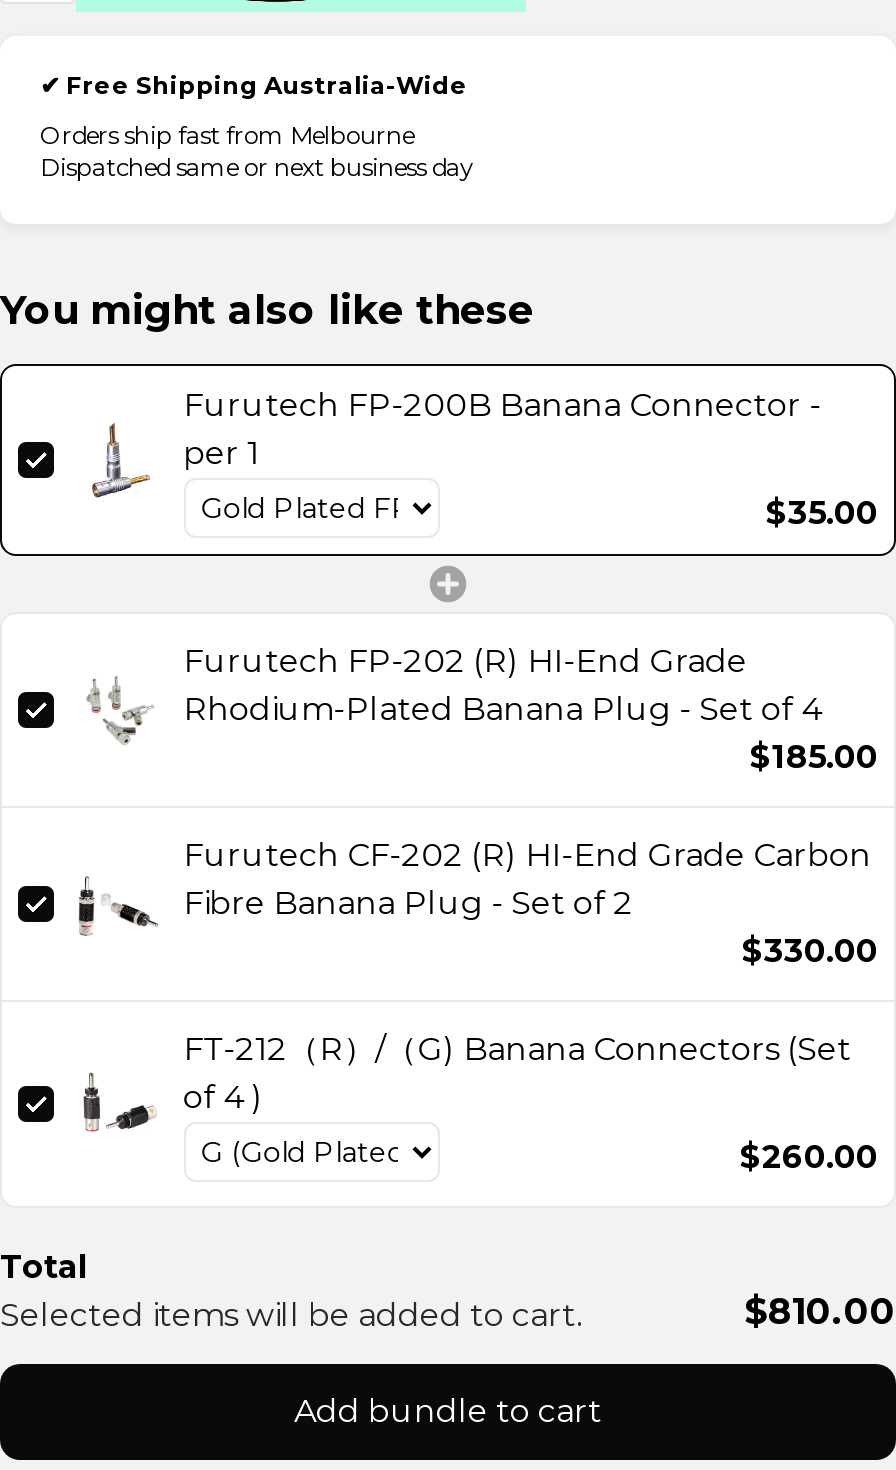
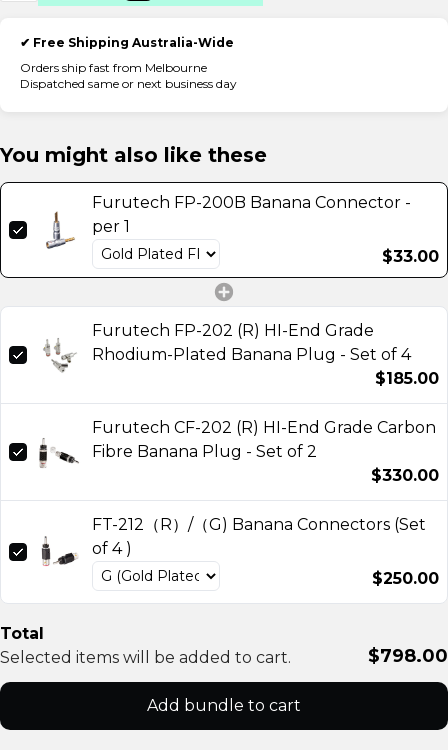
- $35.00
+ $33.00

- $260.00
+ $250.00

- $810.00
+ $798.00
